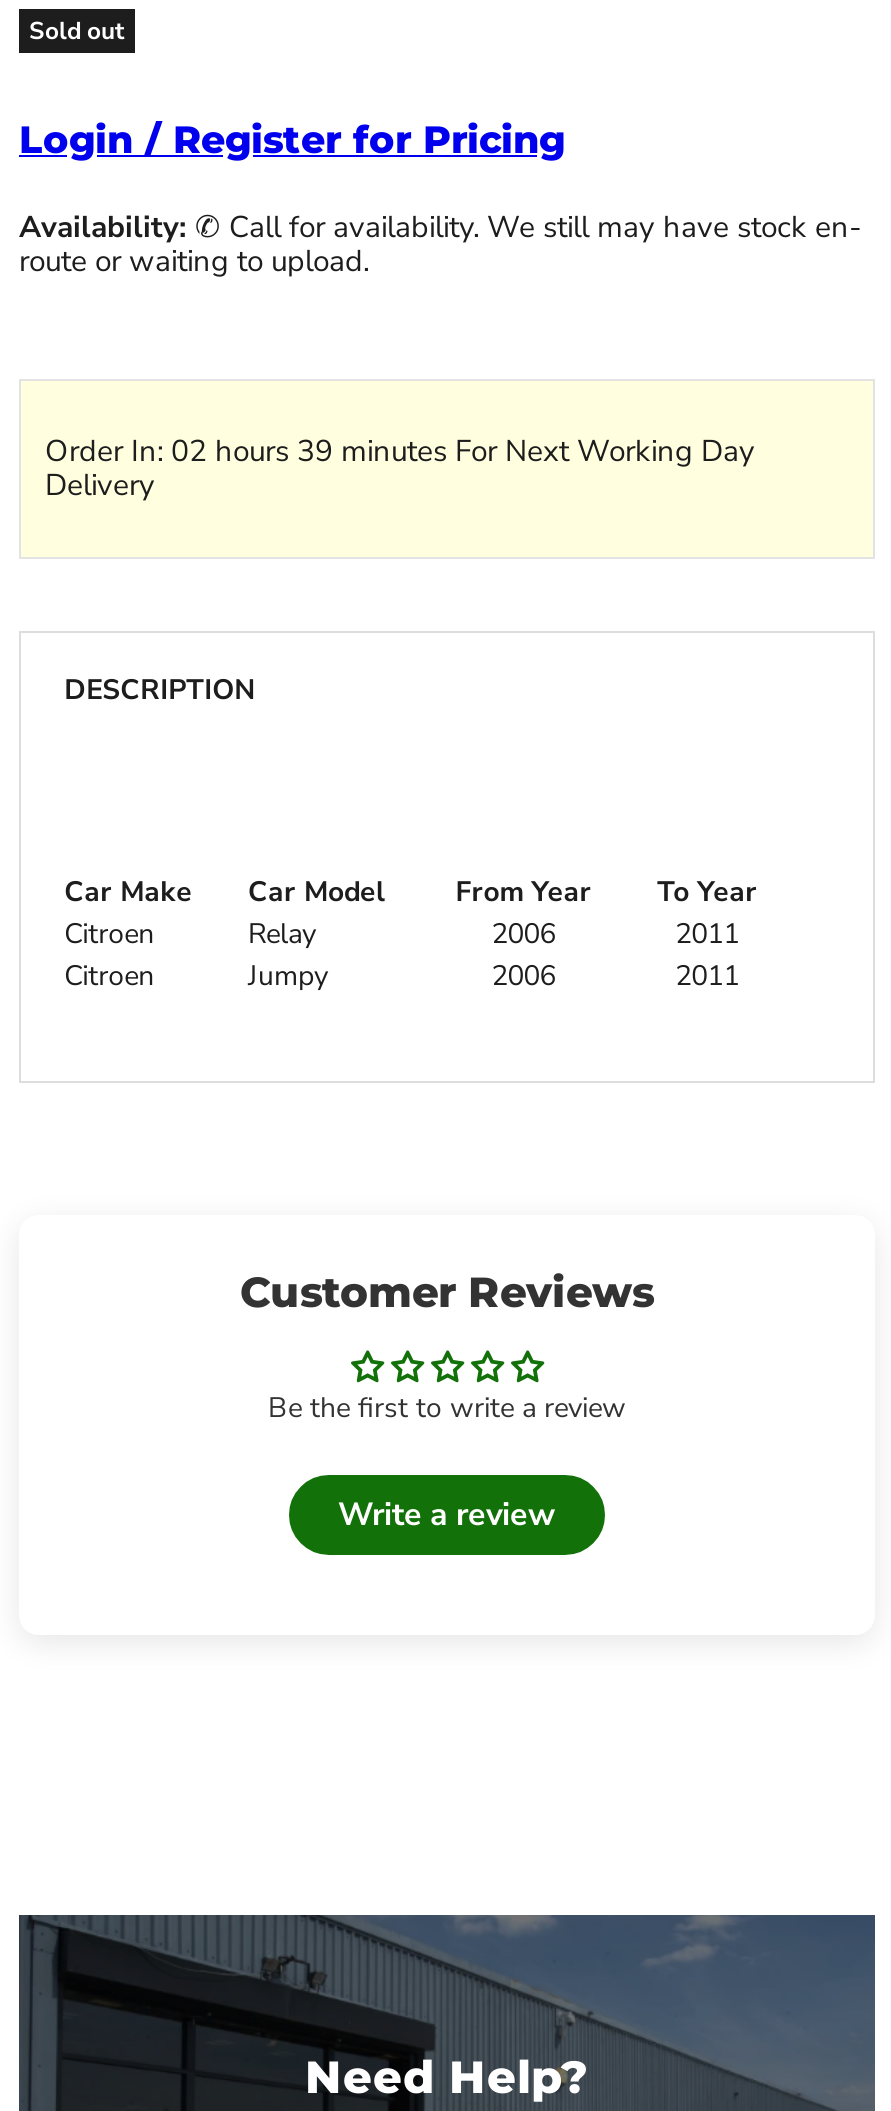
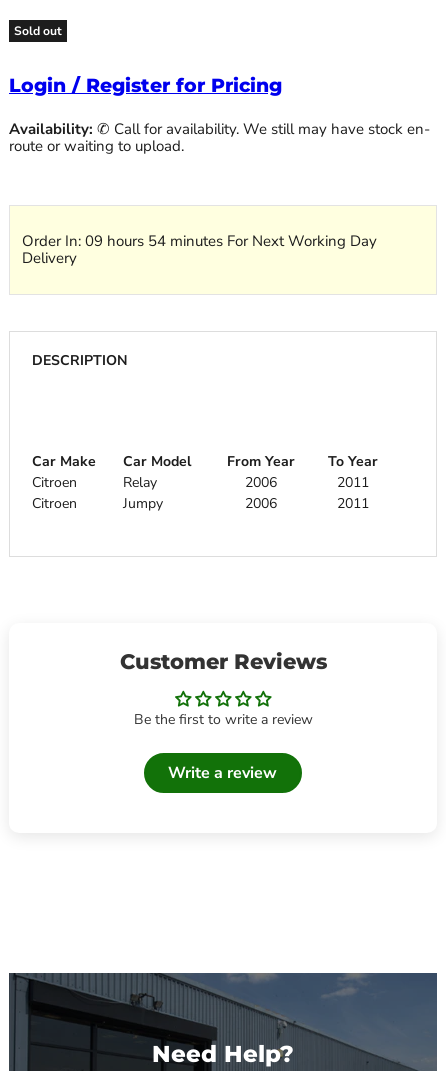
- Order In: 02 hours 39 minutes For Next Working Day
+ Order In: 09 hours 54 minutes For Next Working Day
